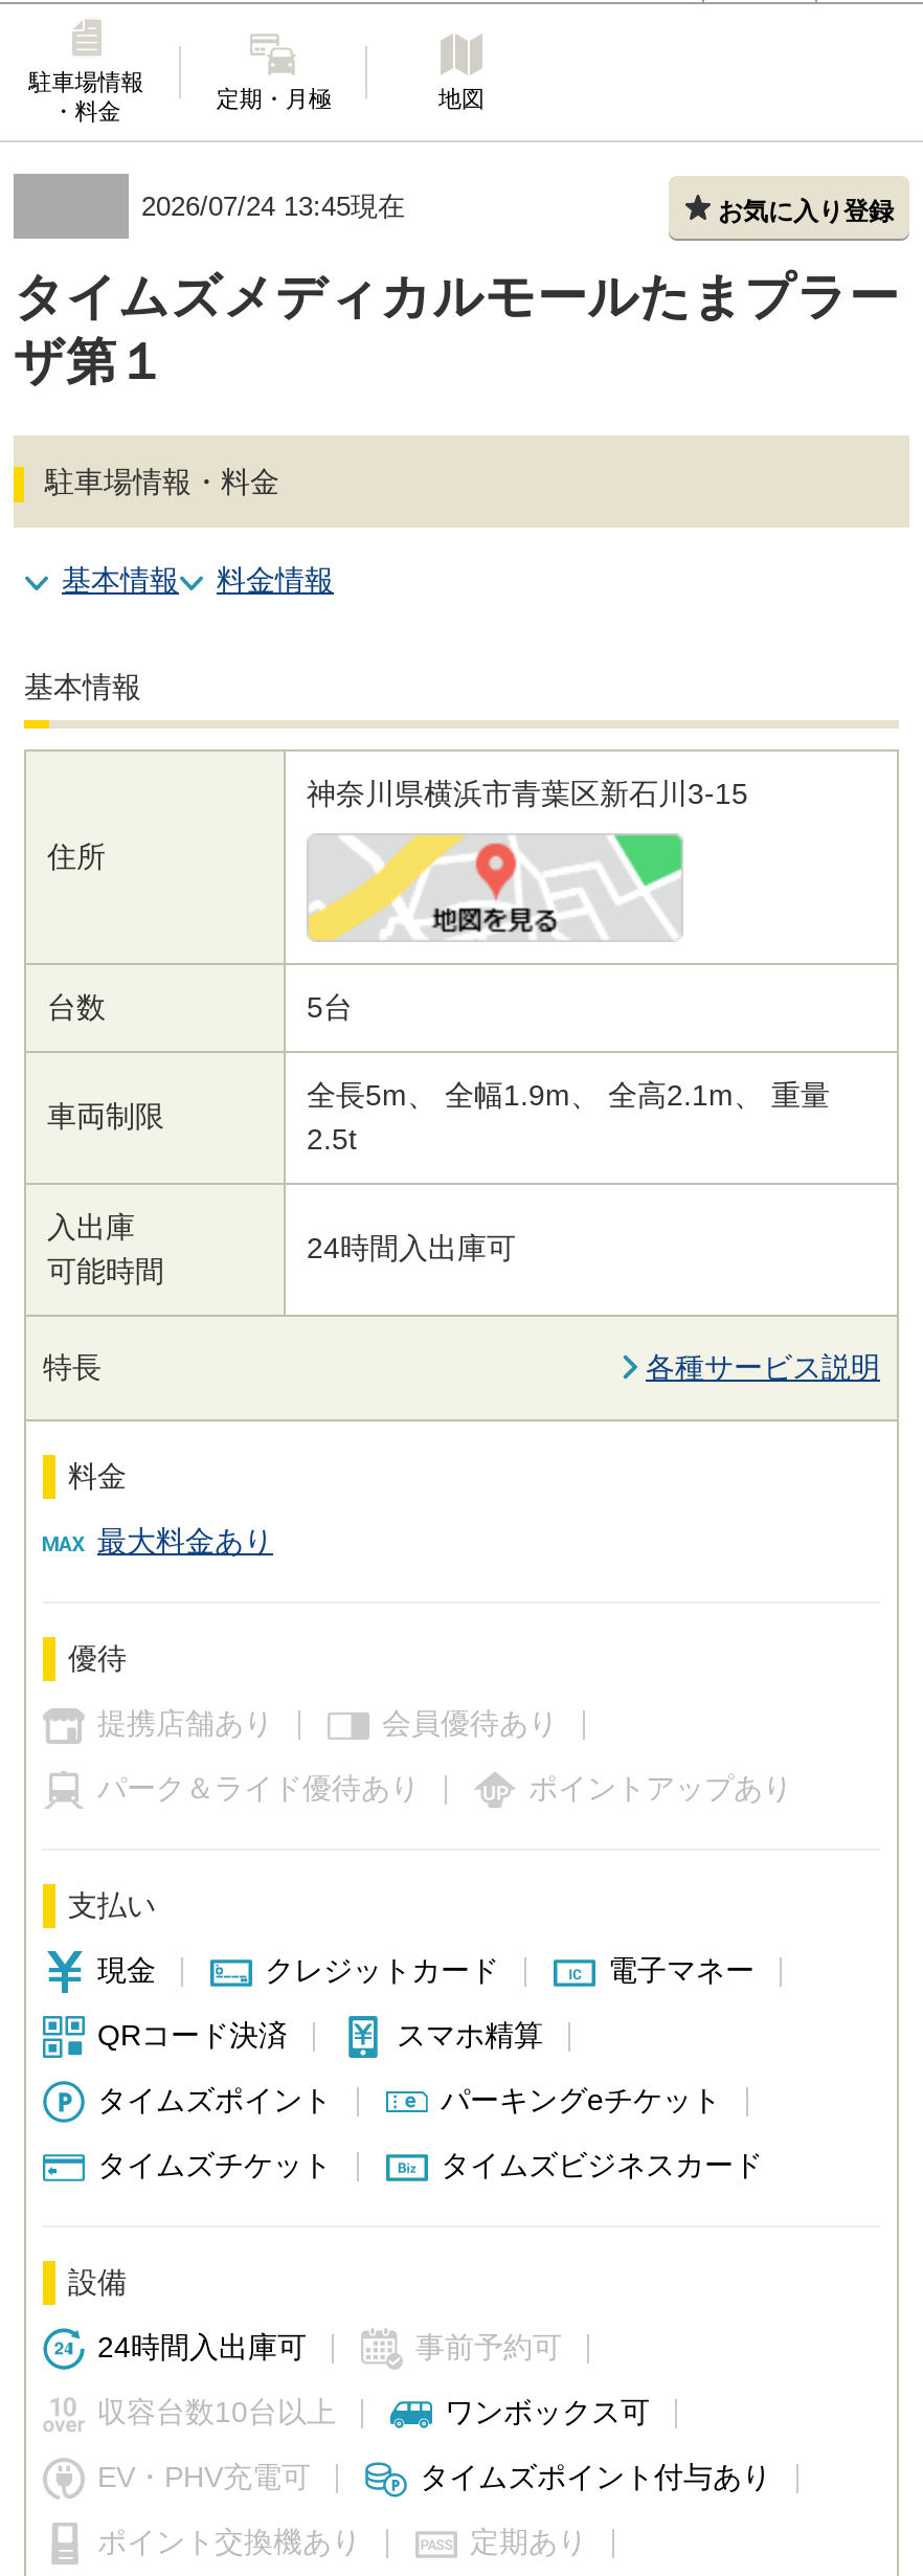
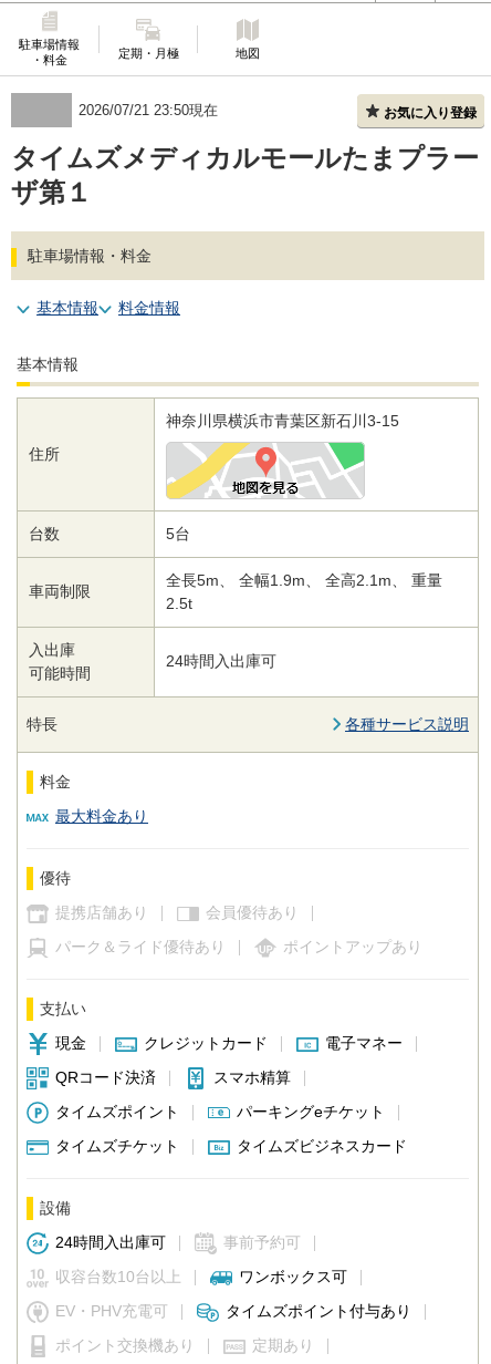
- 2026/07/24 13:45現在
+ 2026/07/21 23:50現在
